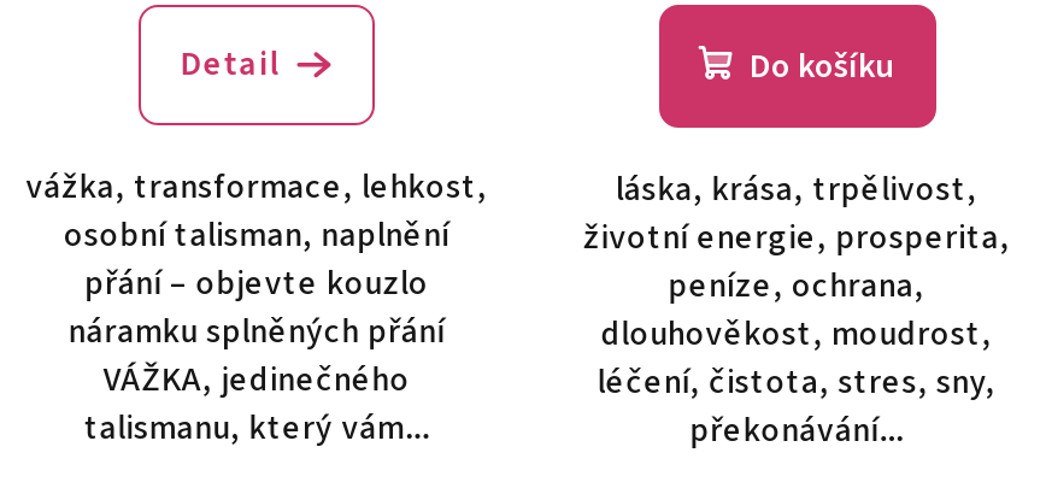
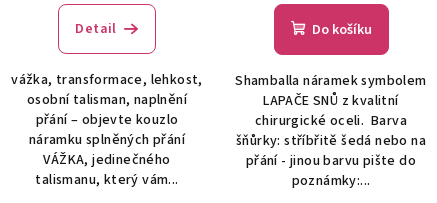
- láska, krása, trpělivost,
- životní energie, prosperita,
- peníze, ochrana,
- dlouhověkost, moudrost,
- léčení, čistota, stres, sny,
- překonávání...
+ Shamballa náramek symbolem
+ LAPAČE SNŮ z kvalitní
+ chirurgické oceli. Barva
+ šňůrky: stříbřitě šedá nebo na
+ přání - jinou barvu pište do
+ poznámky:...
